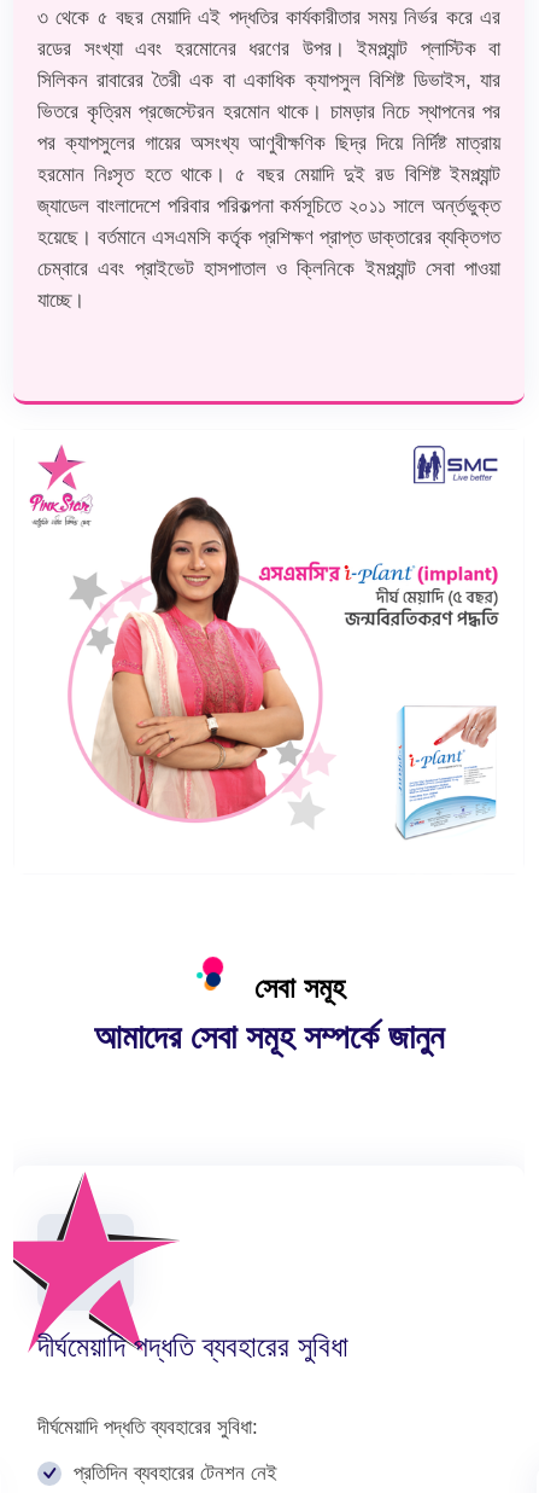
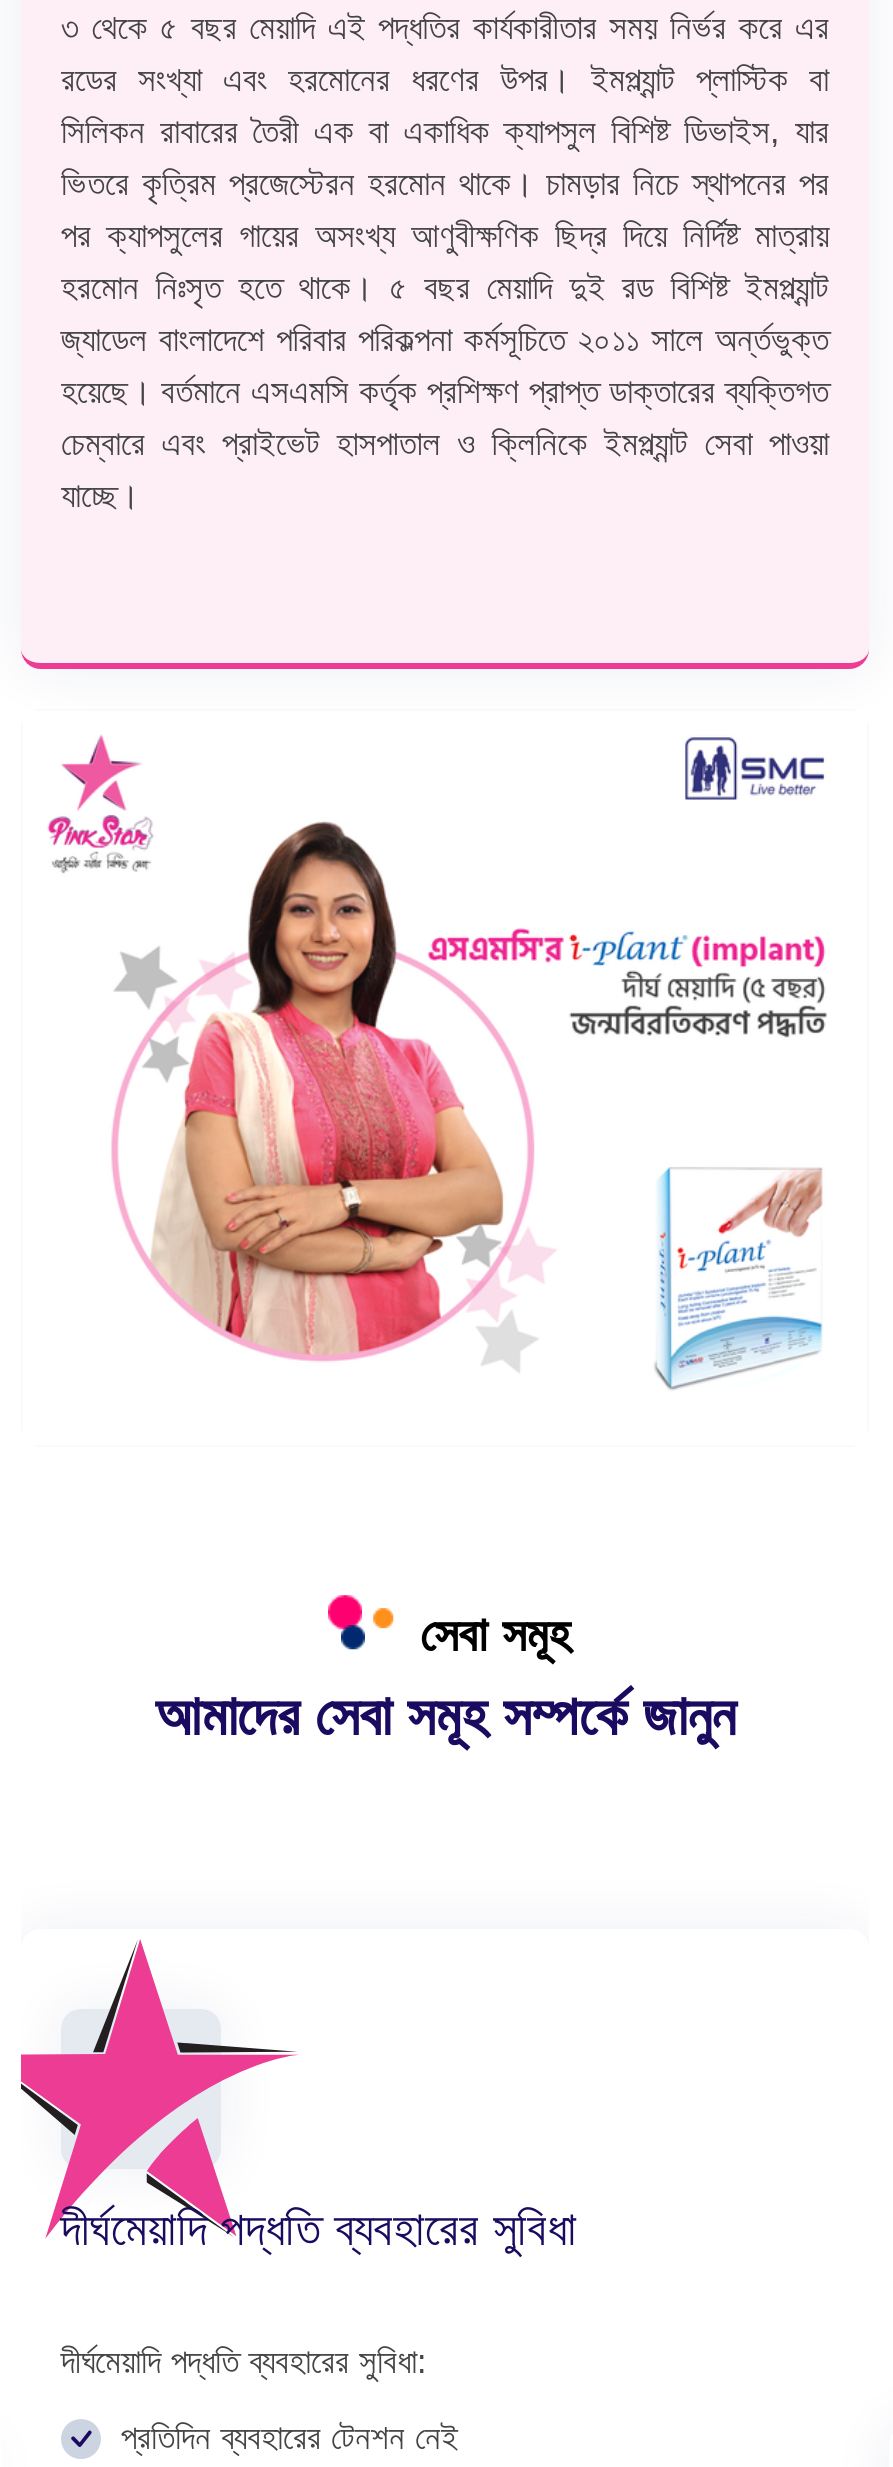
- [image]
+ [image]
